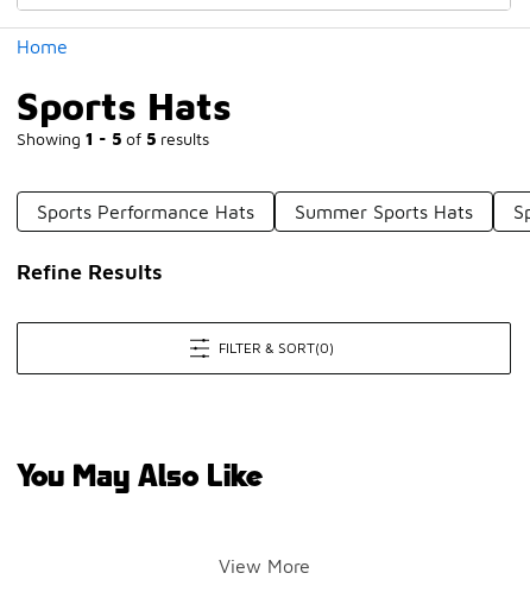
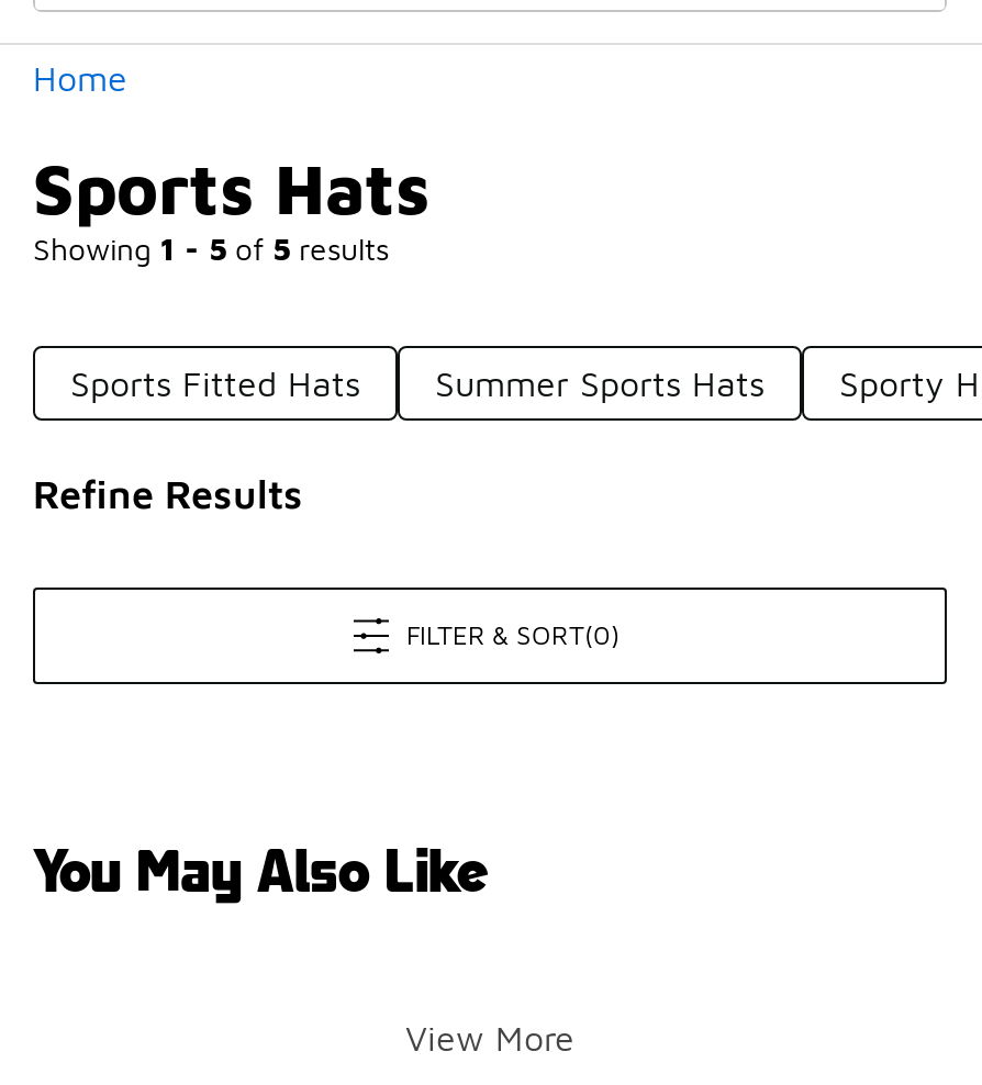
- Sports Performance Hats
+ Sports Fitted Hats
